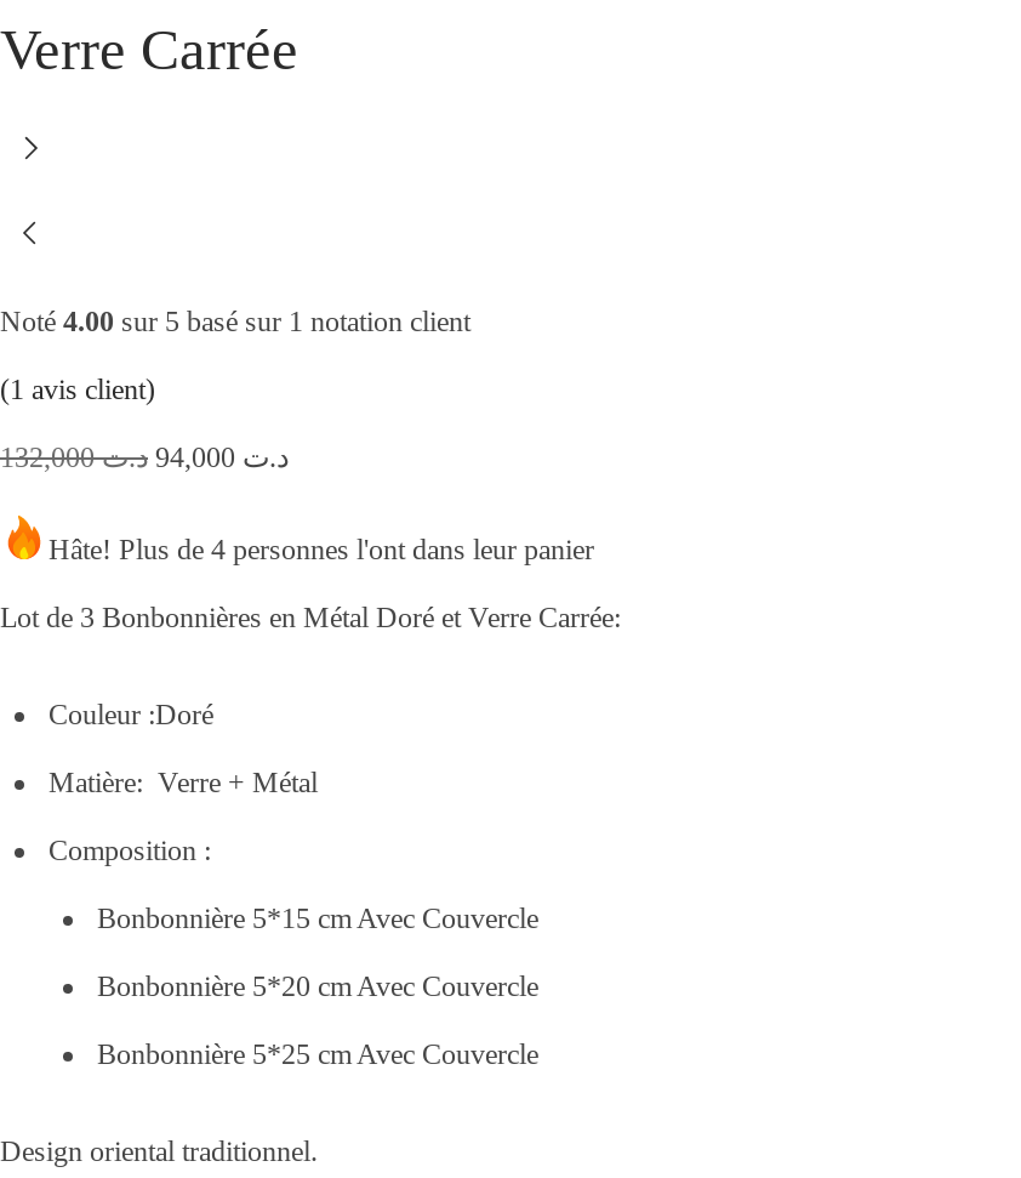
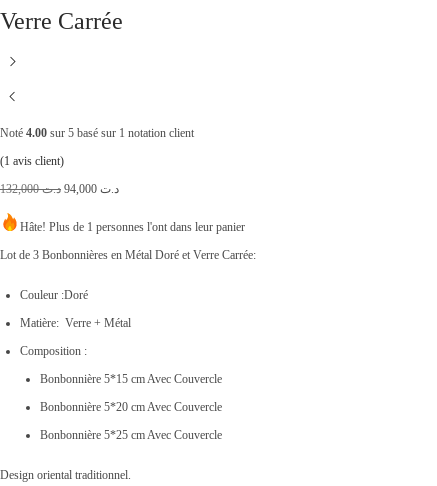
- Hâte! Plus de 4 personnes l'ont dans leur panier
+ Hâte! Plus de 1 personnes l'ont dans leur panier
